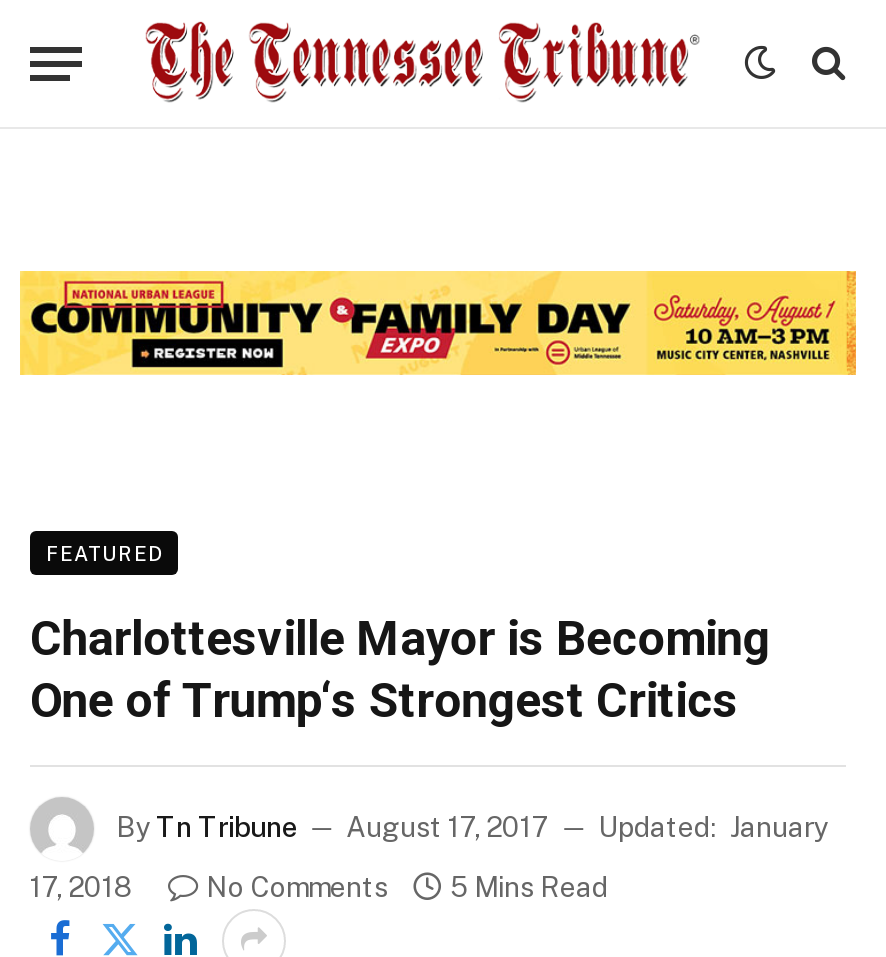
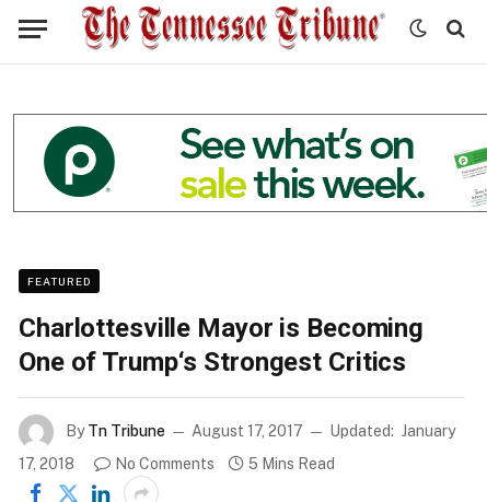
- [image]
+ [image]
